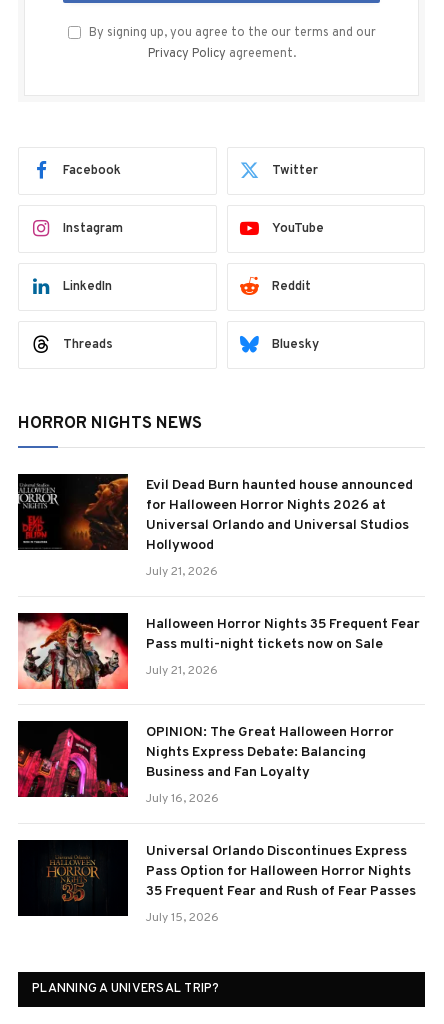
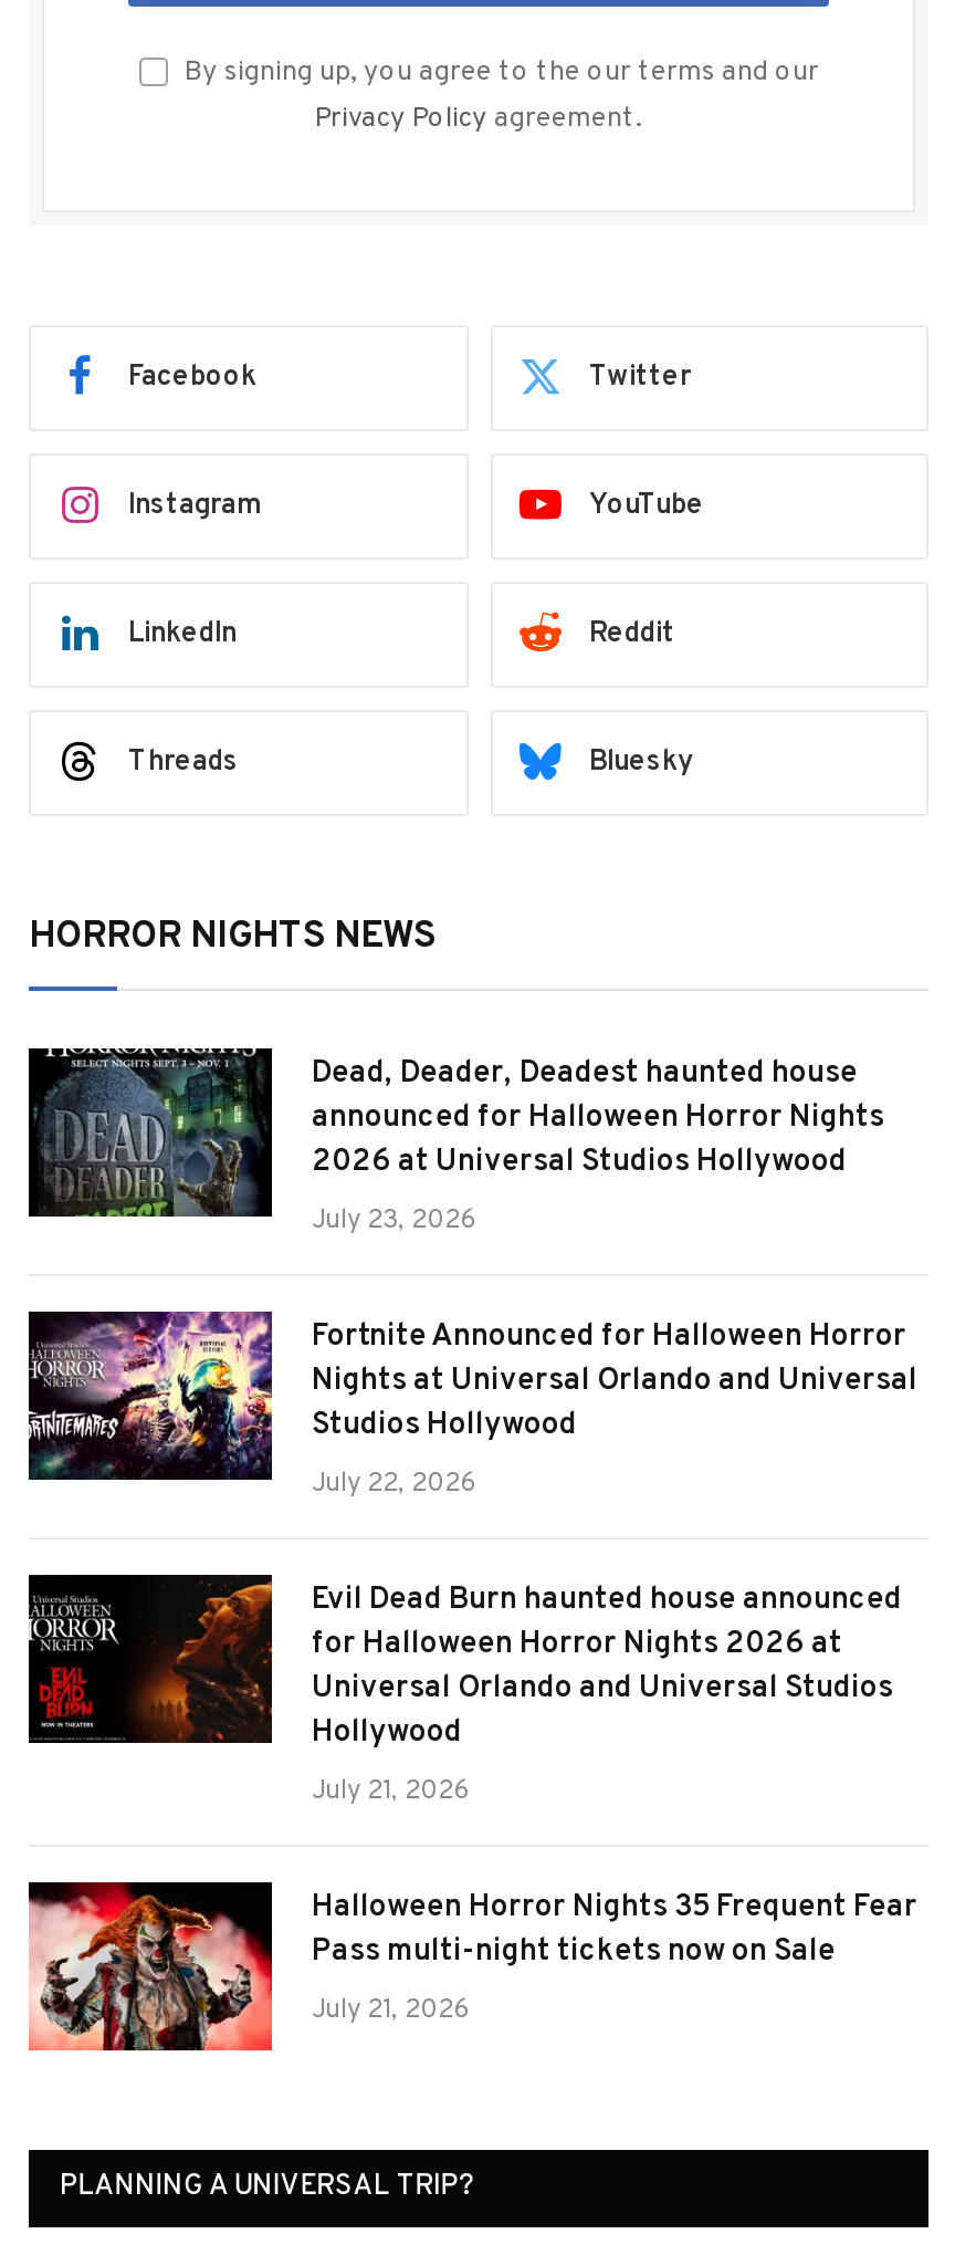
+ [image]

+ [image]
+ Dead, Deader, Deadest haunted house
+ announced for Halloween Horror Nights
+ 2026 at Universal Studios Hollywood
+ July 23, 2026
+ Fortnite Announced for Halloween Horror
+ Nights at Universal Orlando and Universal
+ Studios Hollywood
+ July 22, 2026

moved down: [image] | Evil Dead Burn haunted house announced | for Halloween Horror Nights 2026 at | ... | Pass multi-night tickets now on Sale | July 21, 2026

- [image]
- OPINION: The Great Halloween Horror
- Nights Express Debate: Balancing
- Business and Fan Loyalty
- July 16, 2026
- Universal Orlando Discontinues Express
- Pass Option for Halloween Horror Nights
- 35 Frequent Fear and Rush of Fear Passes
- July 15, 2026

- [image]
